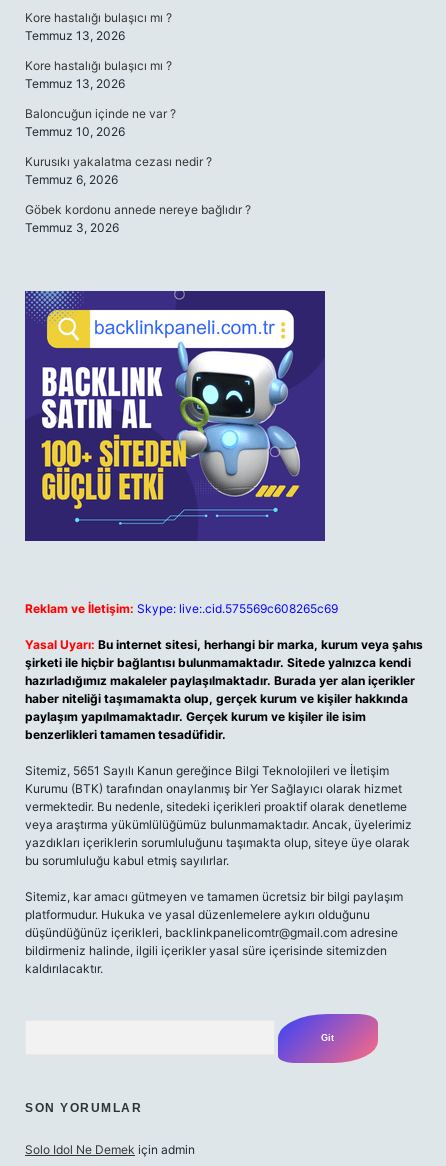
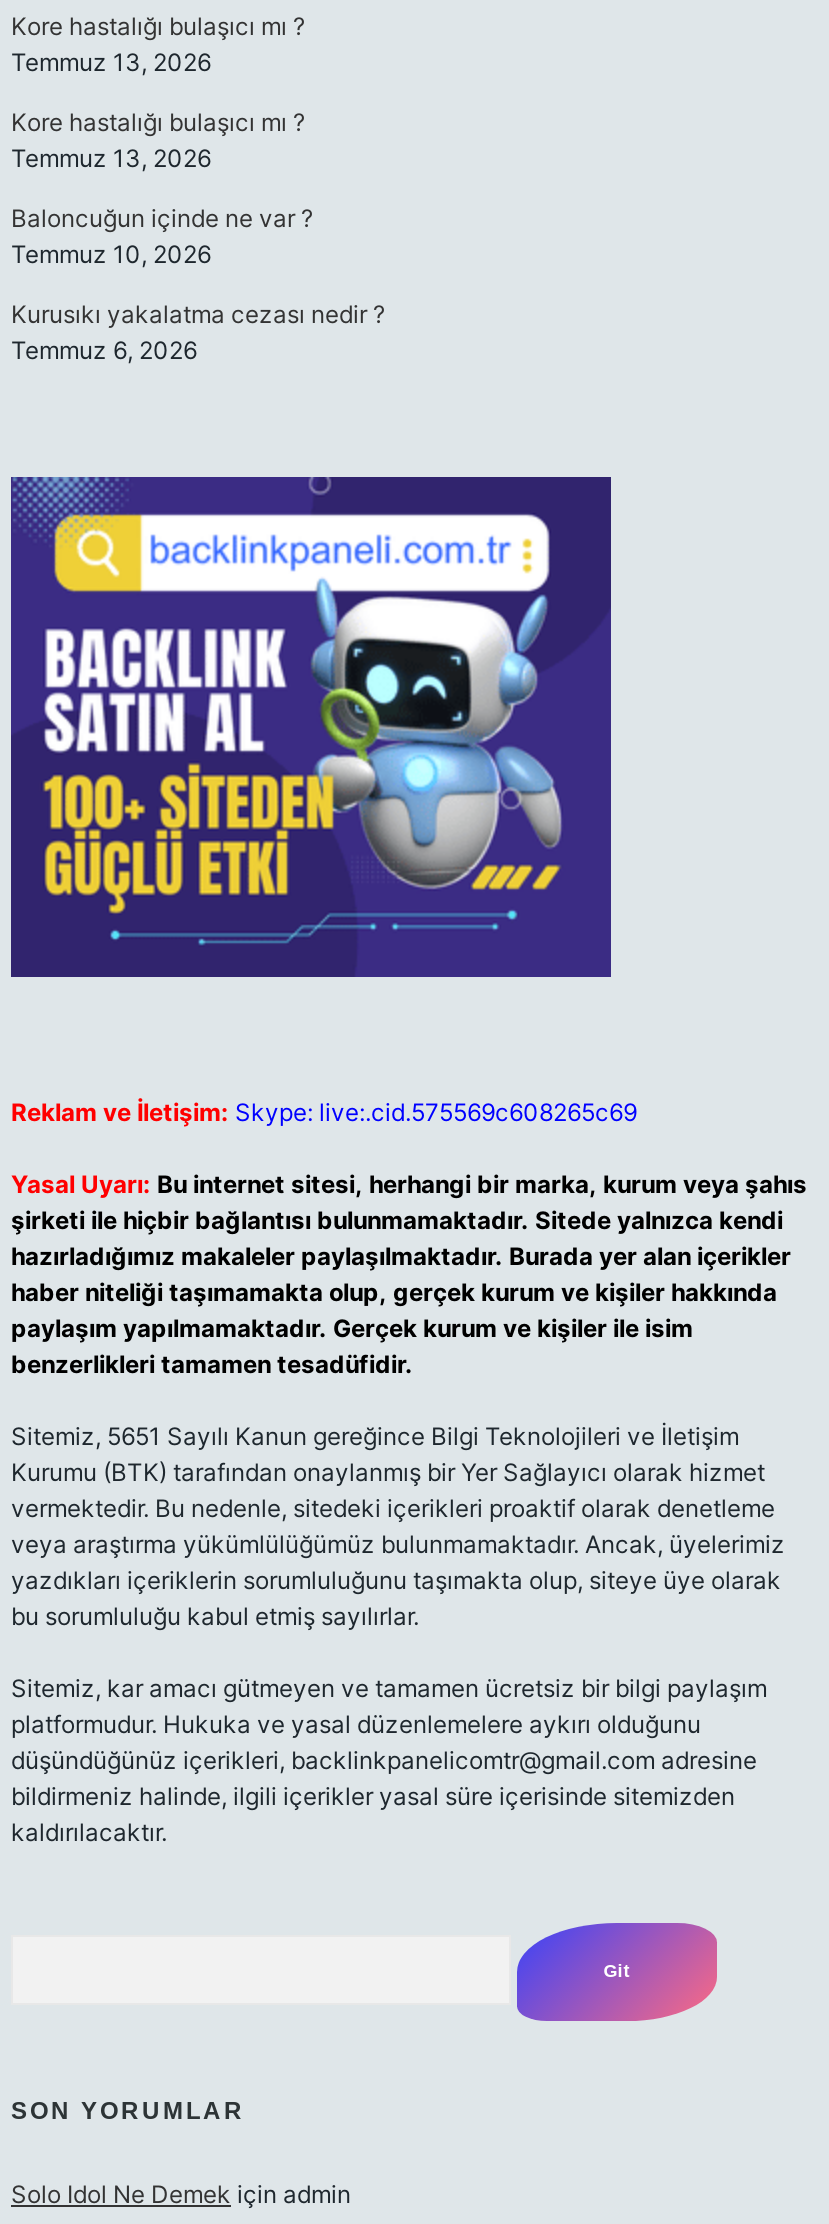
- Göbek kordonu annede nereye bağlıdır ?
- Temmuz 3, 2026
